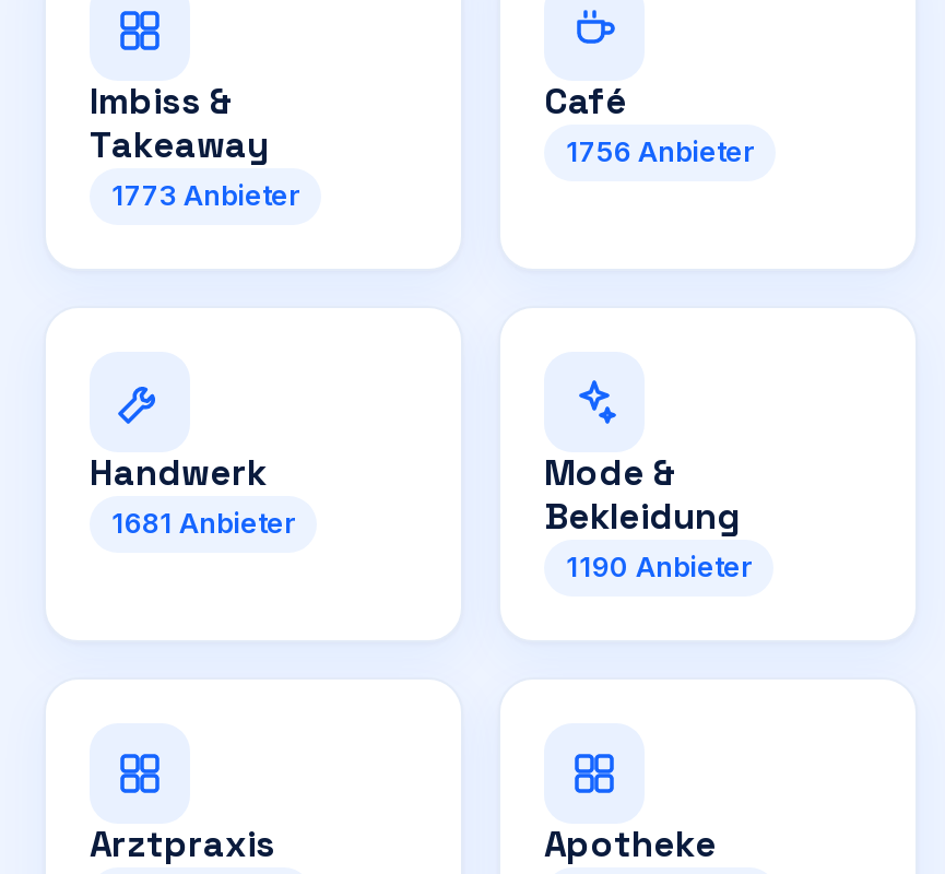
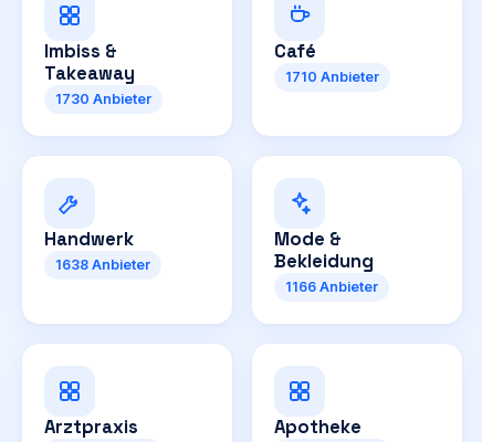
- 1756 Anbieter
+ 1710 Anbieter

- 1773 Anbieter
+ 1730 Anbieter

- 1681 Anbieter
+ 1638 Anbieter

- 1190 Anbieter
+ 1166 Anbieter
